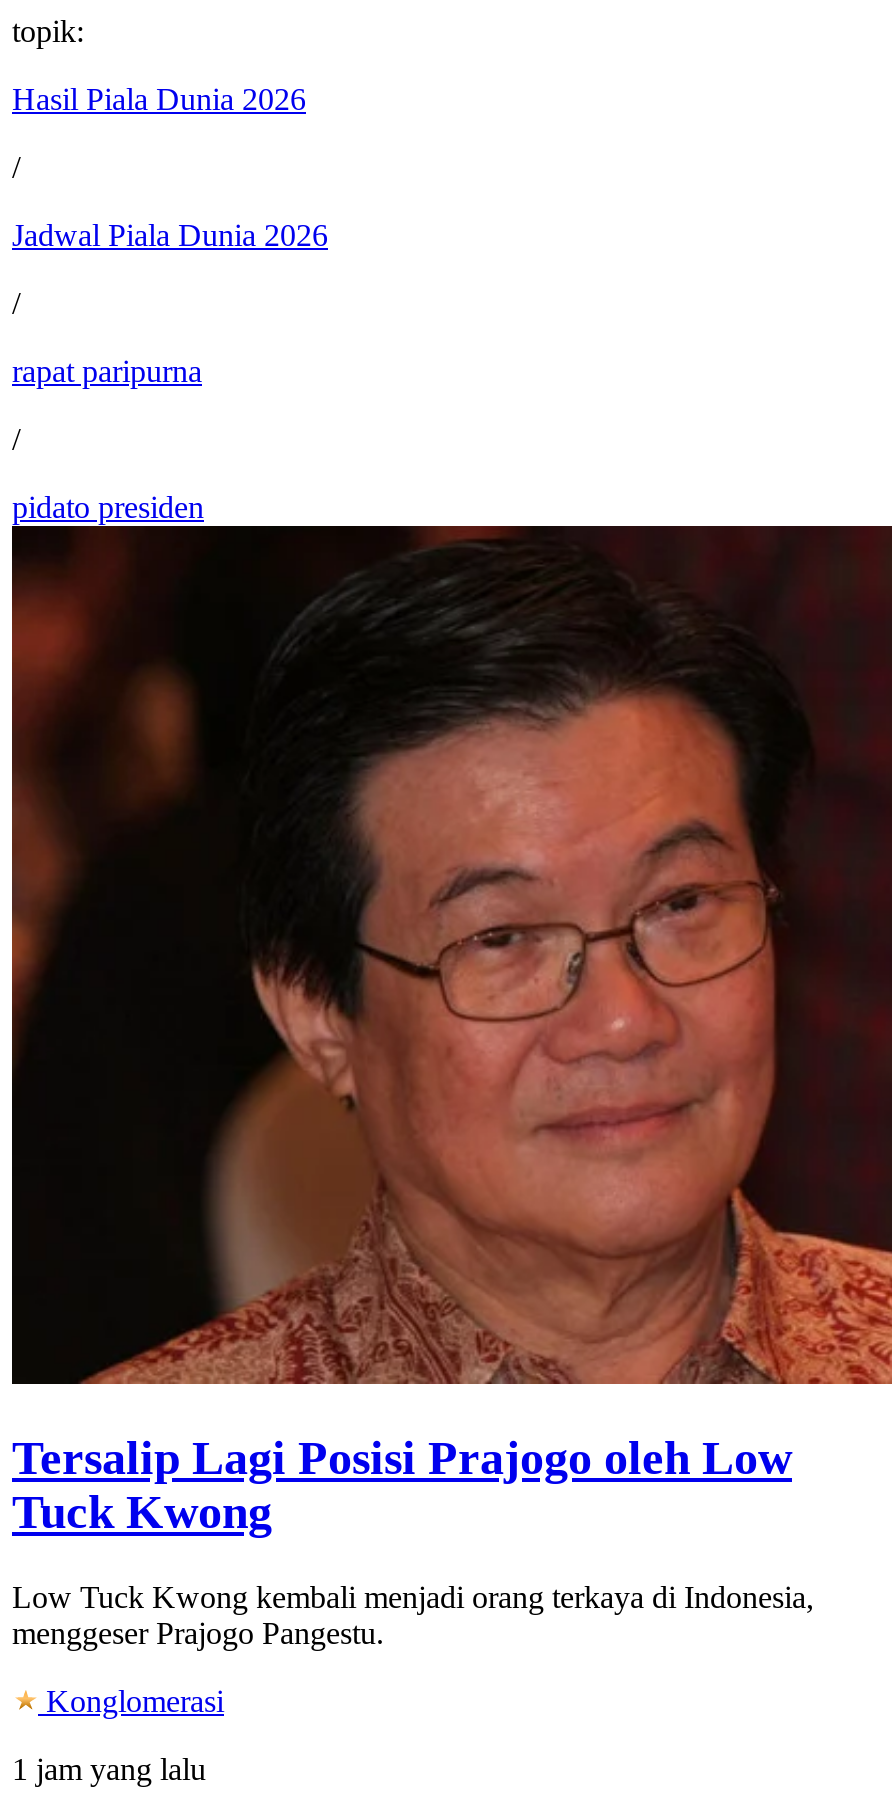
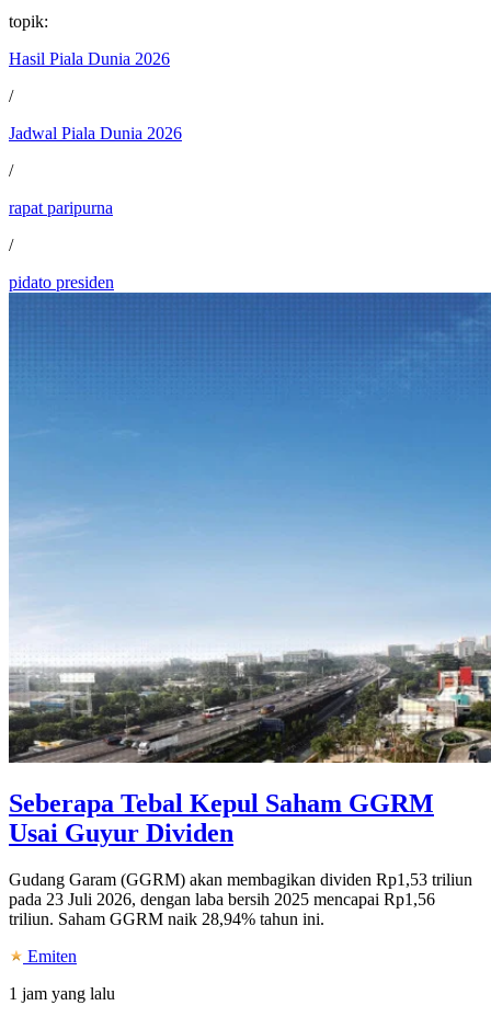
- [image]
- Tersalip Lagi Posisi Prajogo oleh Low
- Tuck Kwong
+ [image]
+ Seberapa Tebal Kepul Saham GGRM
+ Usai Guyur Dividen

- Low Tuck Kwong kembali menjadi orang terkaya di Indonesia,
- menggeser Prajogo Pangestu.
+ Gudang Garam (GGRM) akan membagikan dividen Rp1,53 triliun
+ pada 23 Juli 2026, dengan laba bersih 2025 mencapai Rp1,56
+ triliun. Saham GGRM naik 28,94% tahun ini.

- Konglomerasi
+ Emiten
